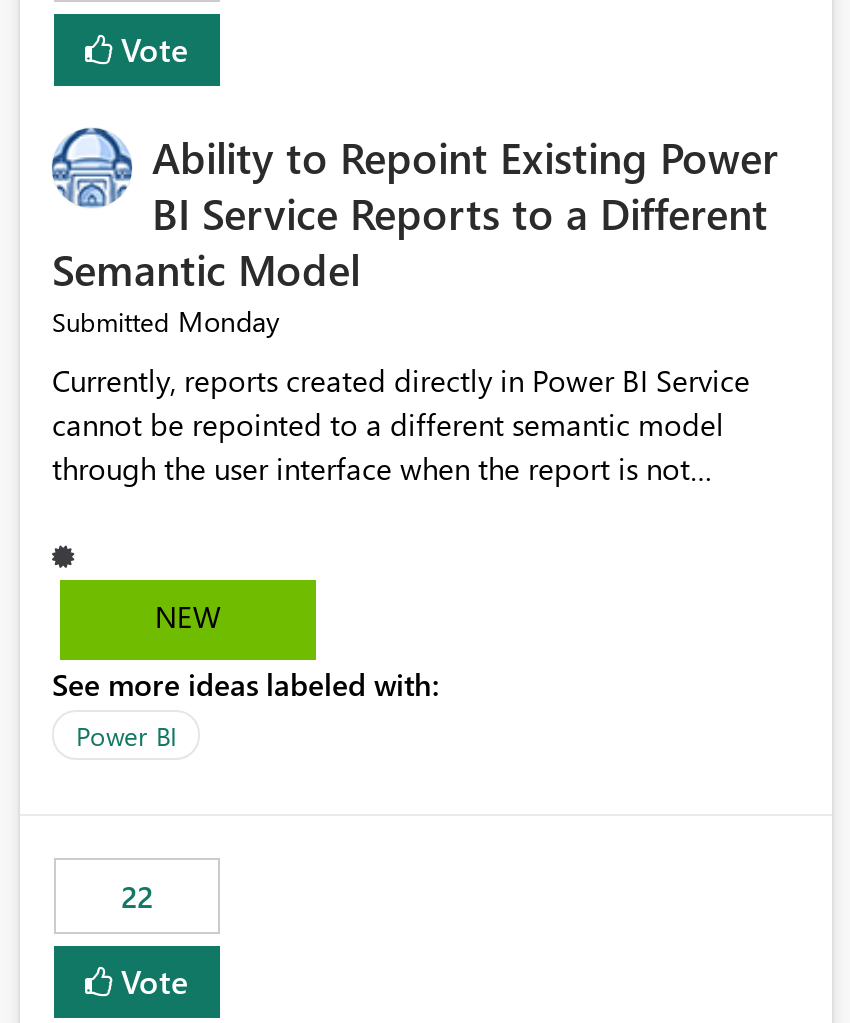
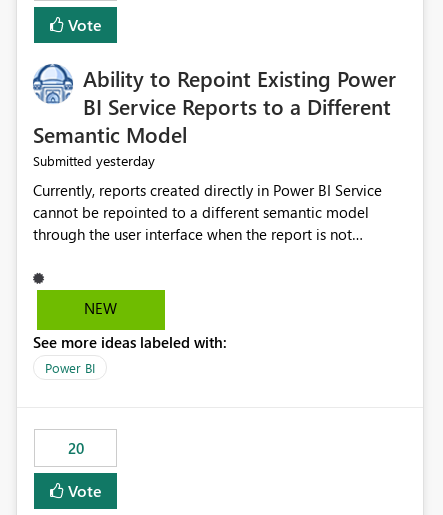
- Submitted Monday
+ Submitted yesterday

- 22
+ 20
